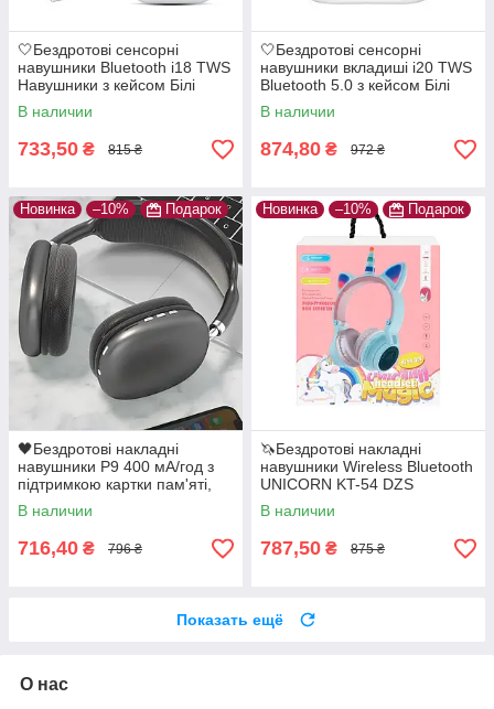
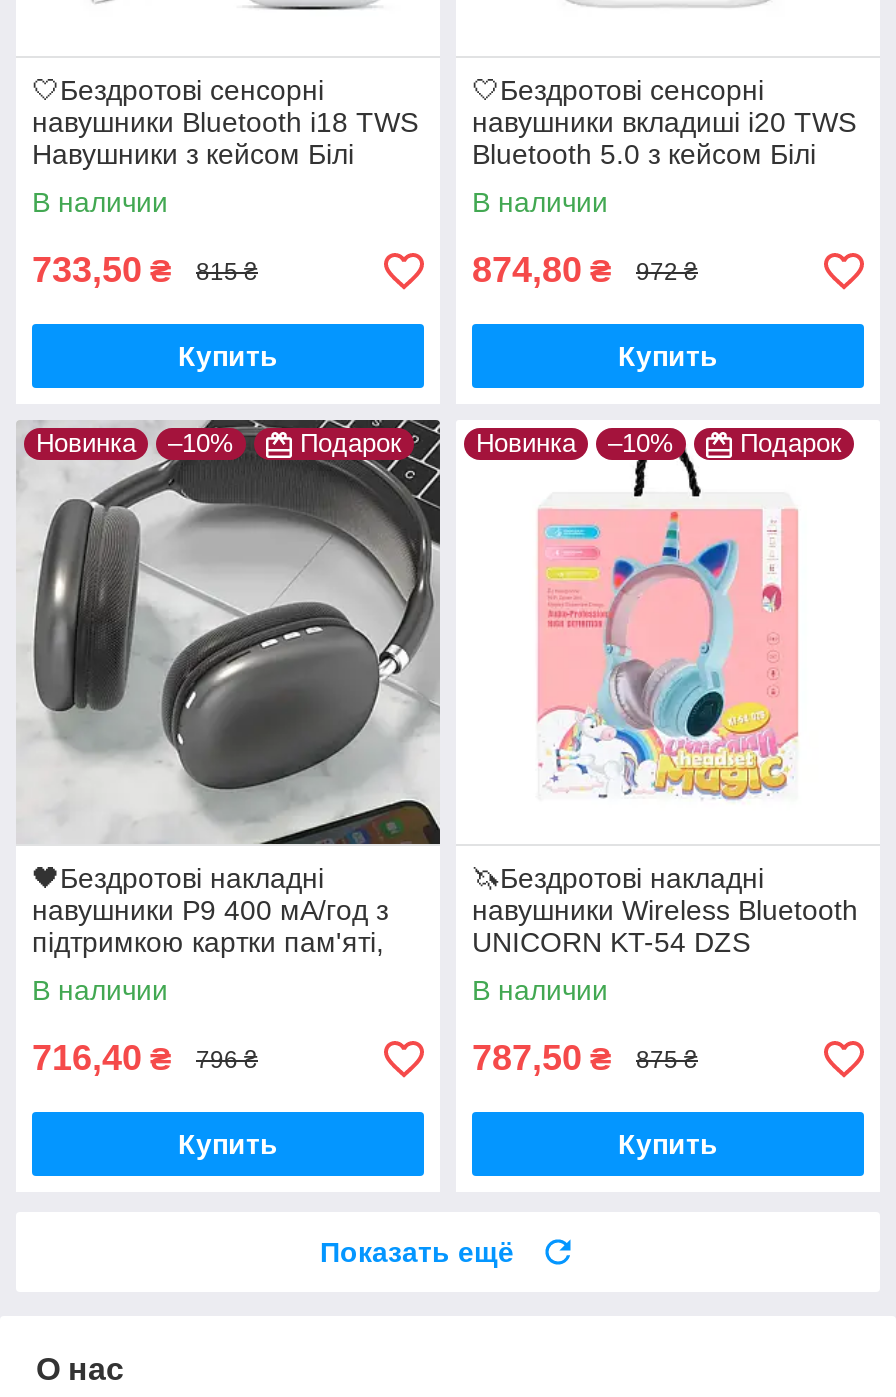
+ Купить

+ Купить

+ Купить

+ Купить
